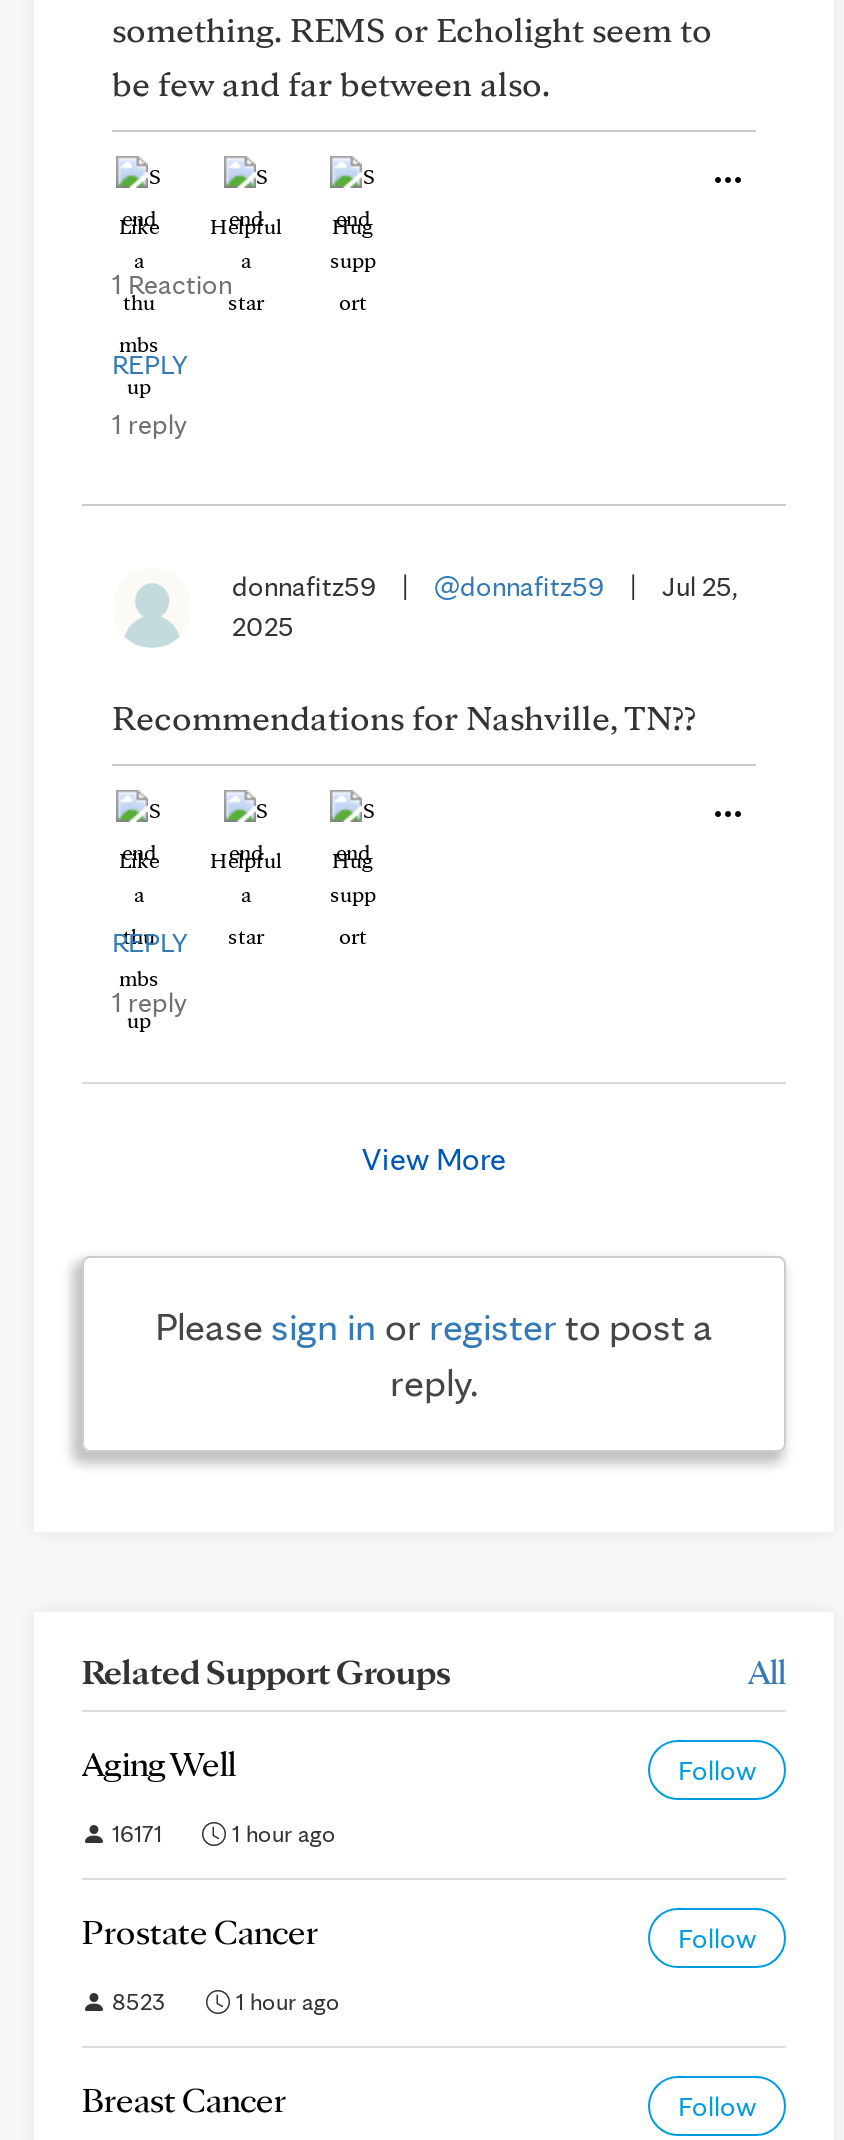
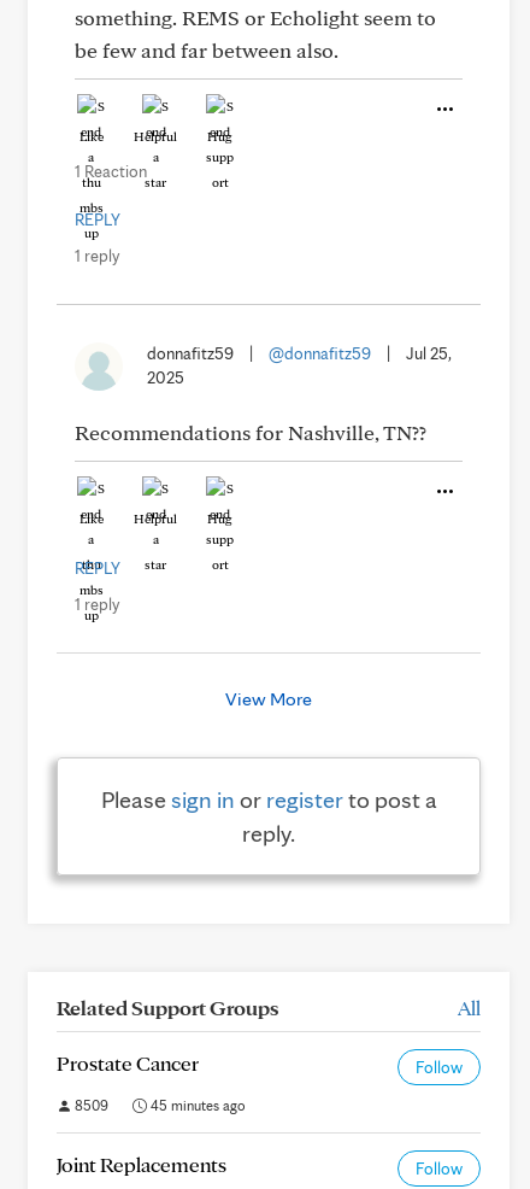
- Aging Well
- Follow
- 16171
- 1 hour ago

- 8523
- 1 hour ago
+ 8509
+ 45 minutes ago

- Breast Cancer
+ Joint Replacements
